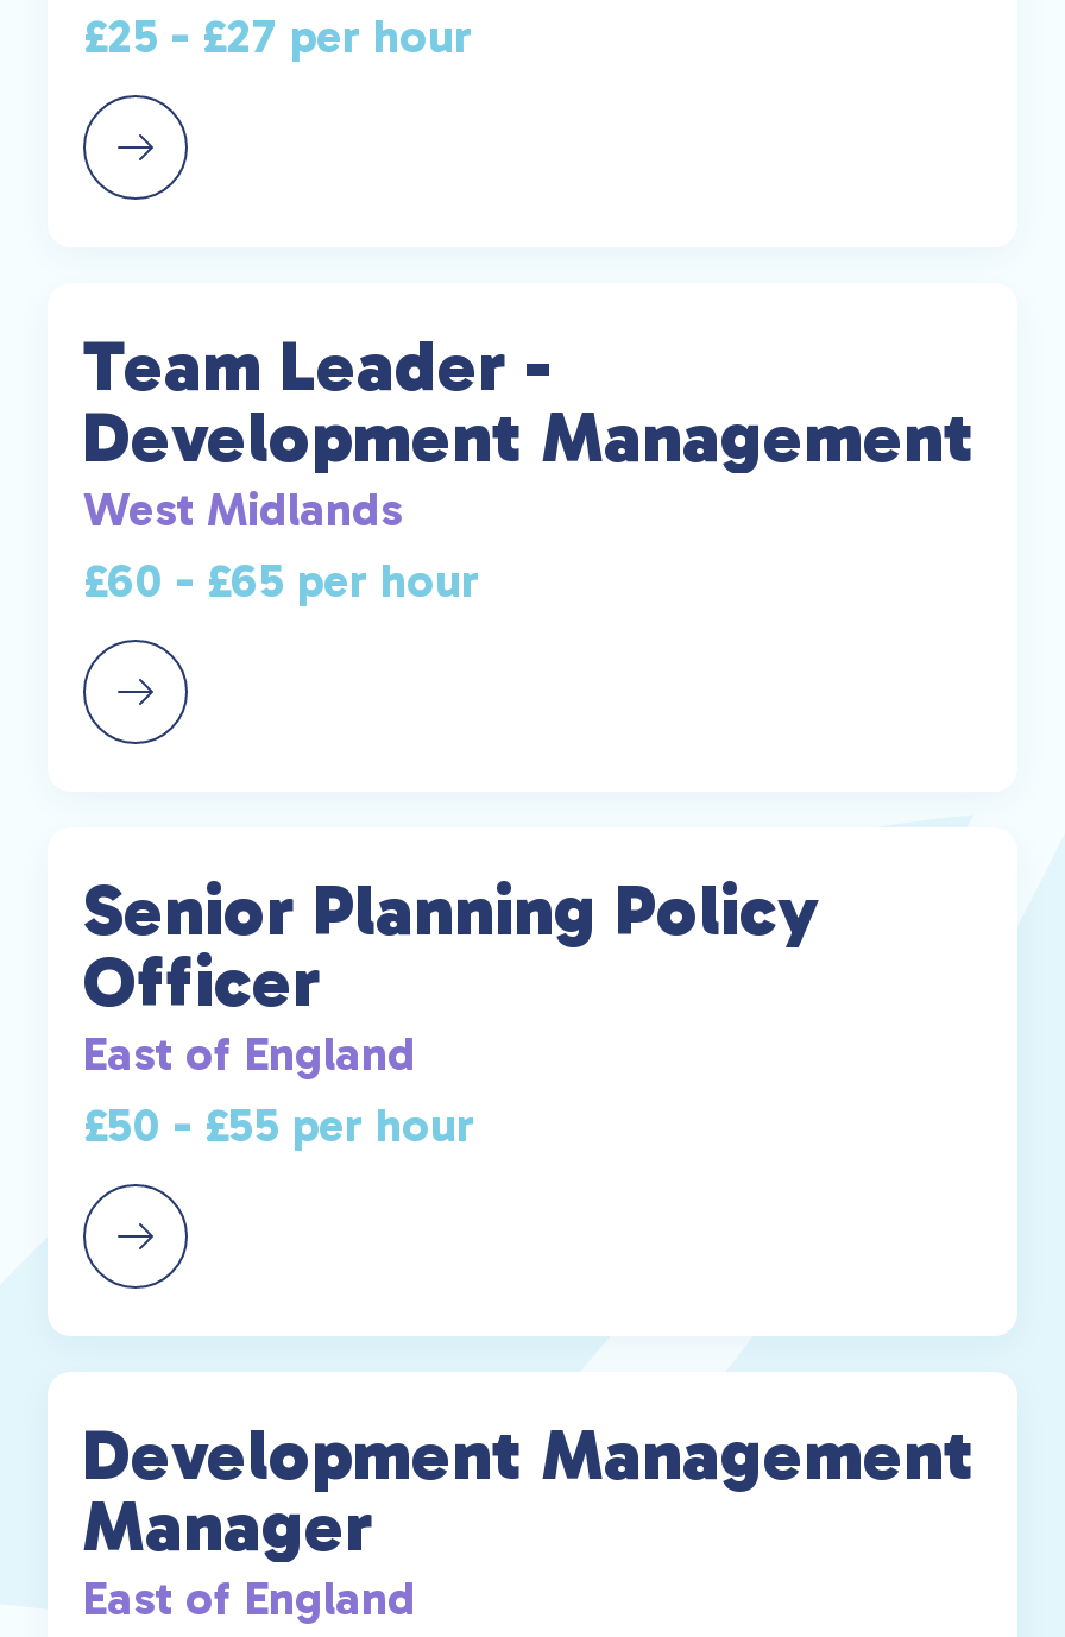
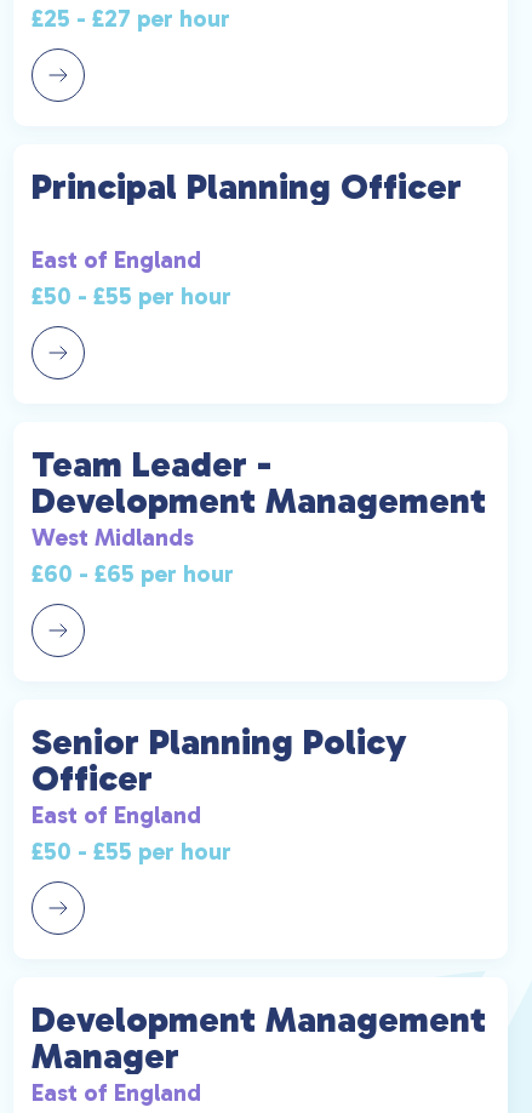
+ Principal Planning Officer
+ East of England
+ £50 - £55 per hour
